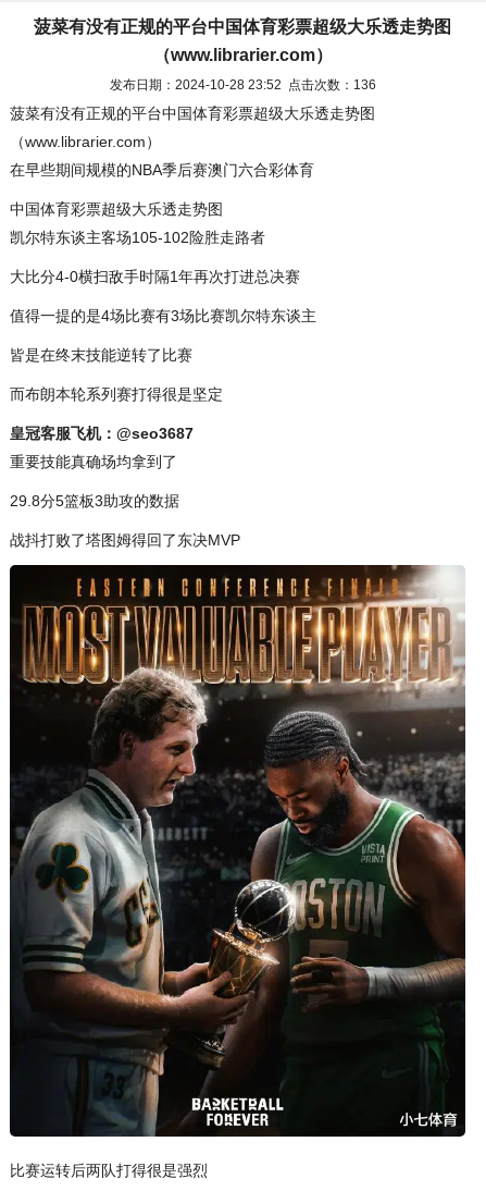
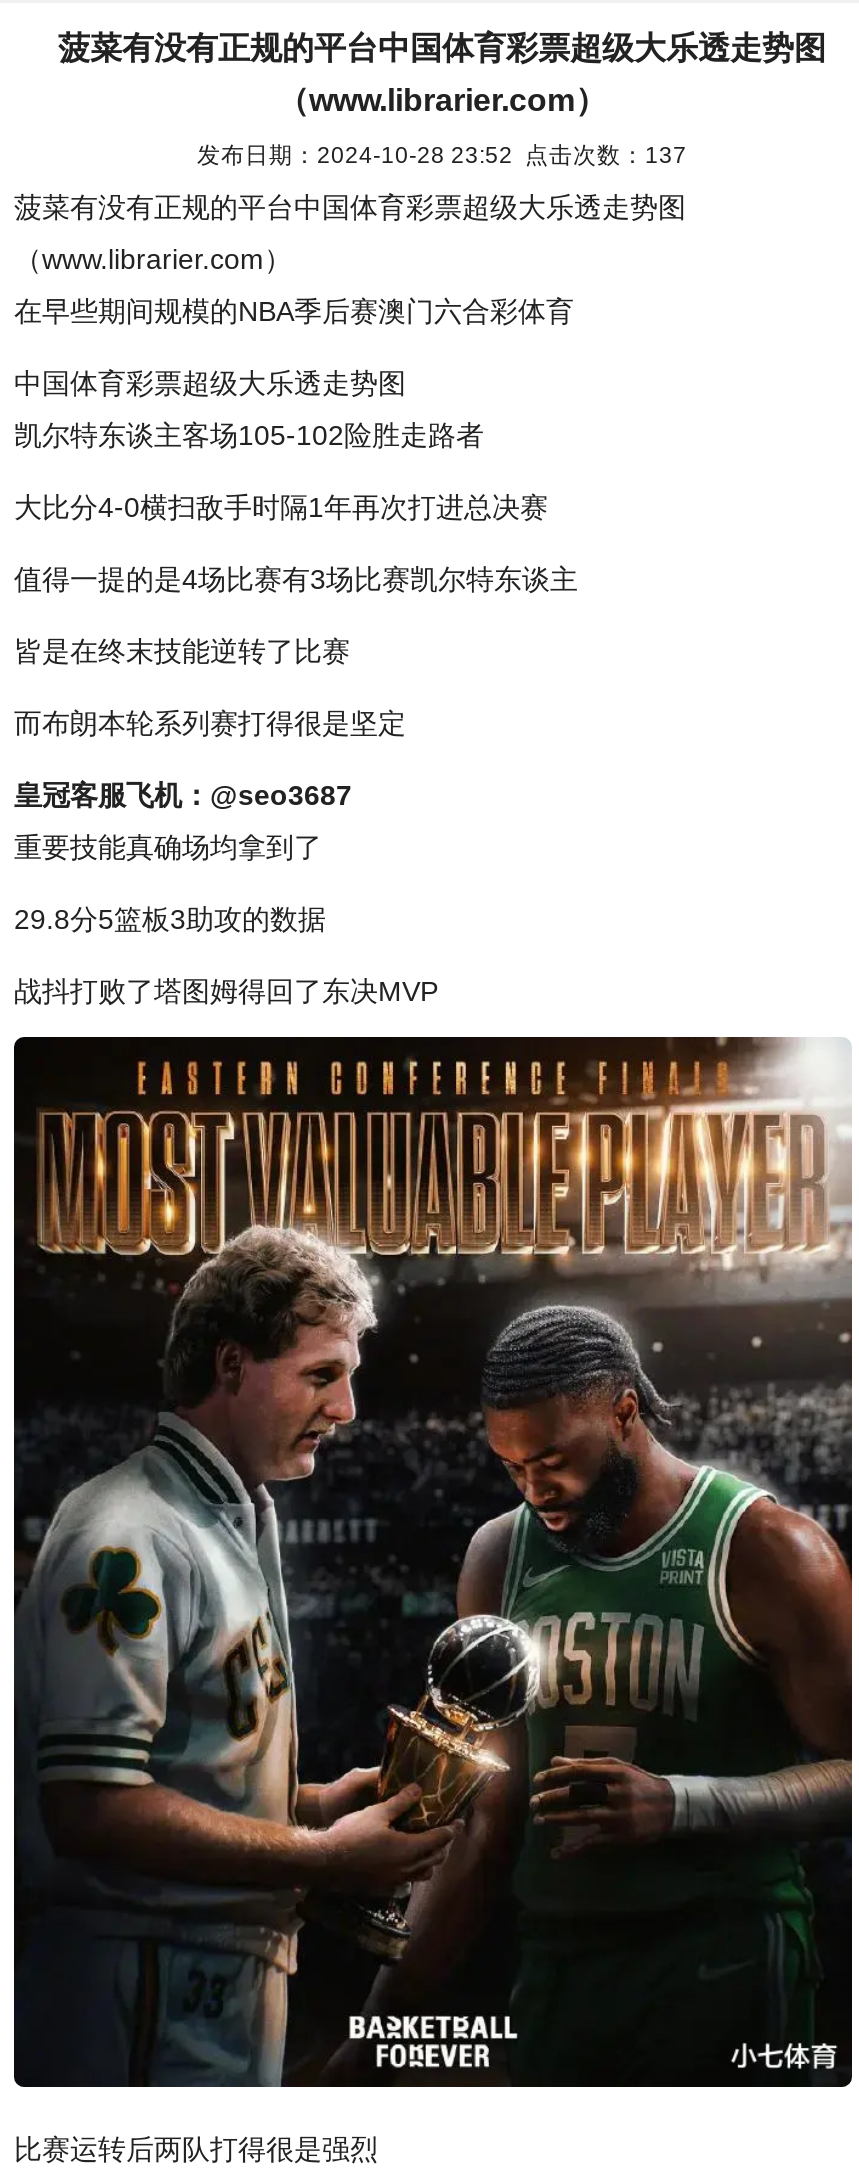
- 发布日期：2024-10-28 23:52 点击次数：136
+ 发布日期：2024-10-28 23:52 点击次数：137
